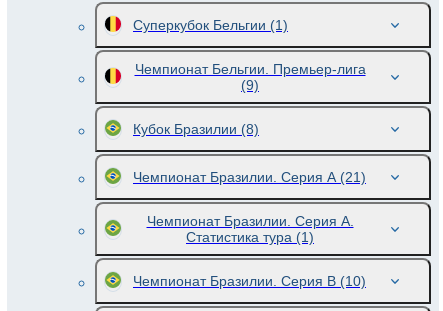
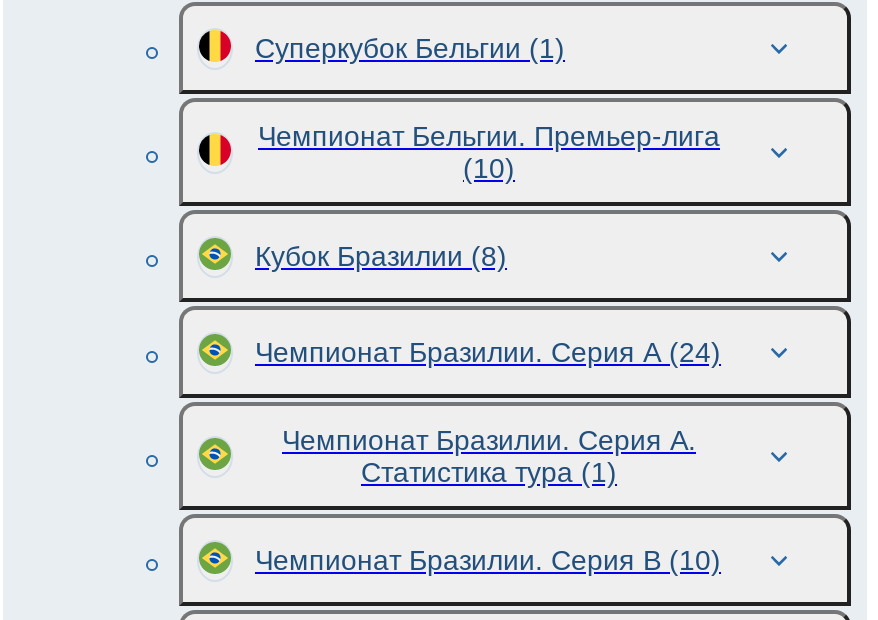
- (9)
+ (10)

- Чемпионат Бразилии. Серия A (21)
+ Чемпионат Бразилии. Серия A (24)
